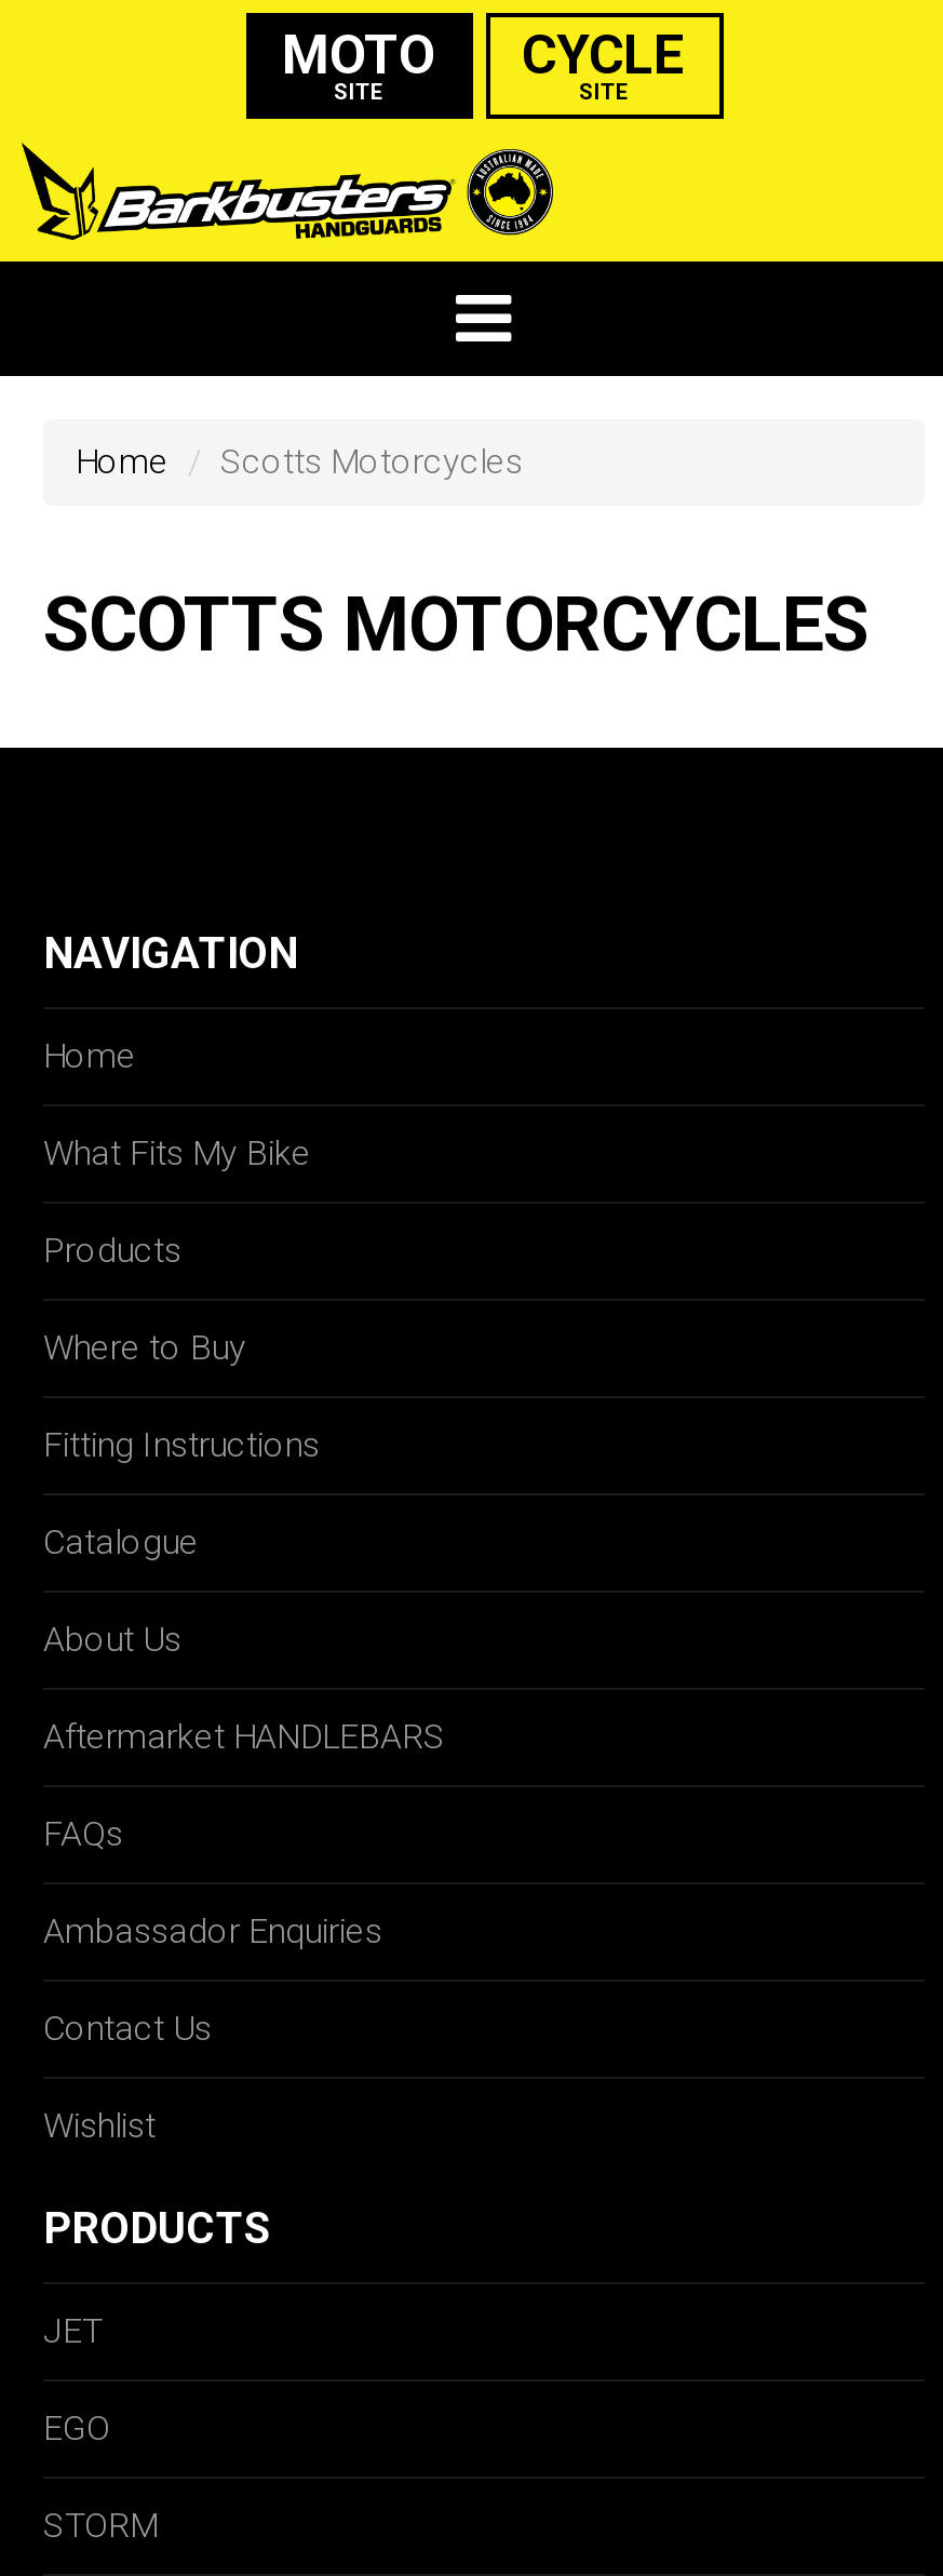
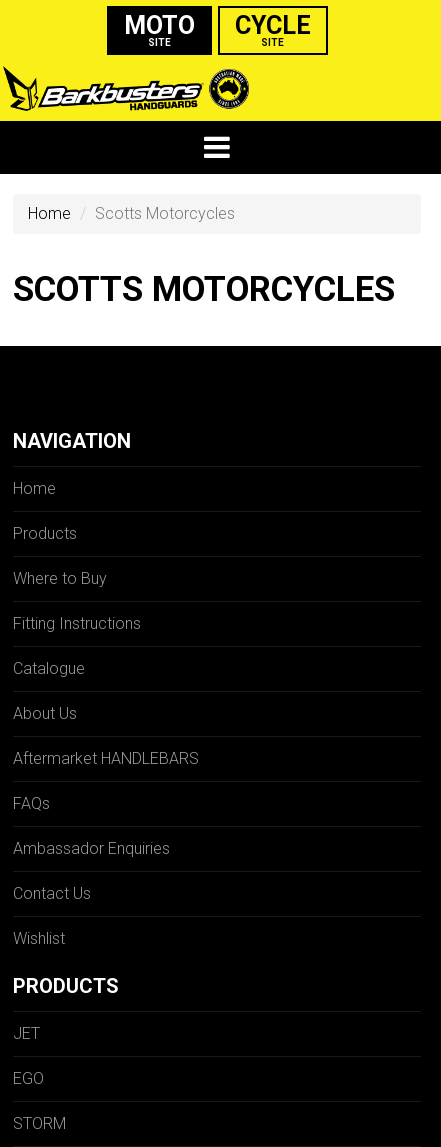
- What Fits My Bike
